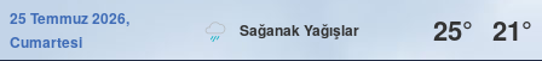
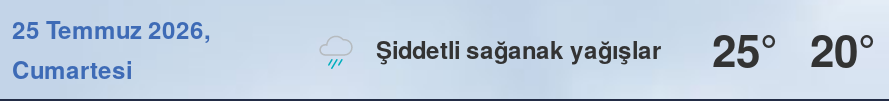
- Sağanak Yağışlar
- 25° 21°
+ Şiddetli sağanak yağışlar
+ 25° 20°
